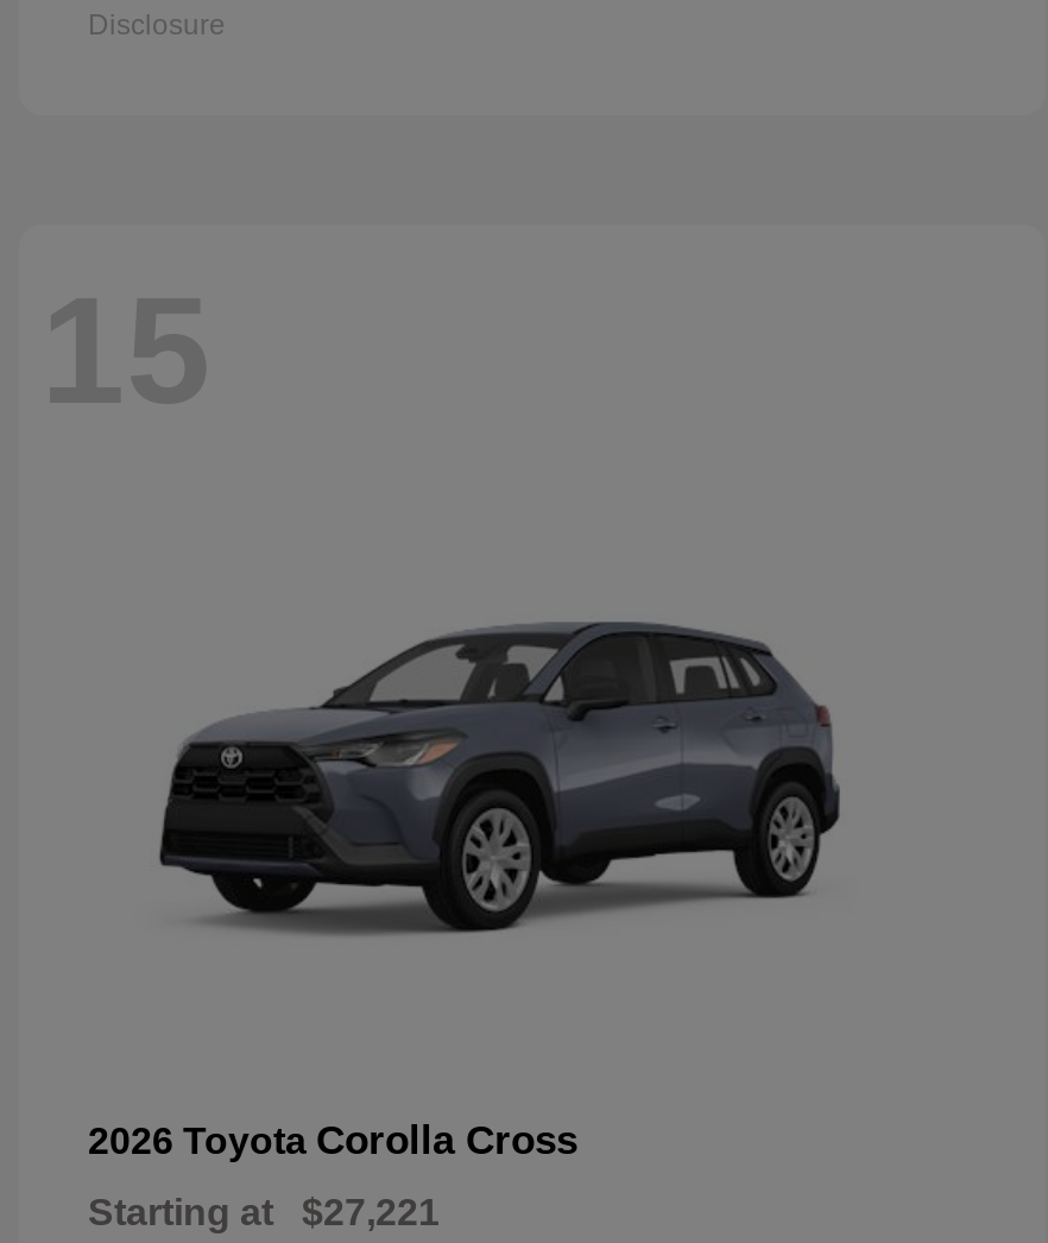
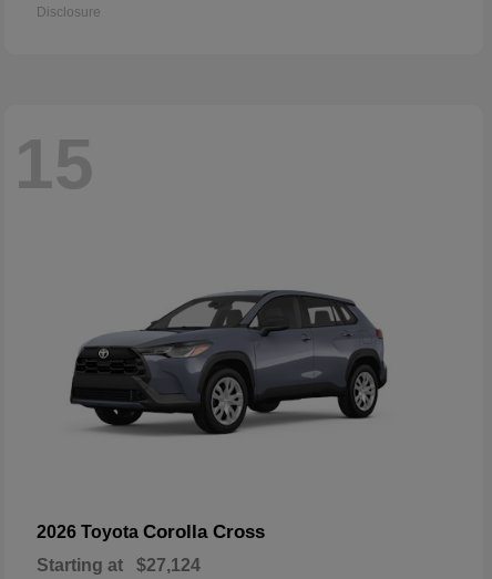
- Starting at $27,221
+ Starting at $27,124
